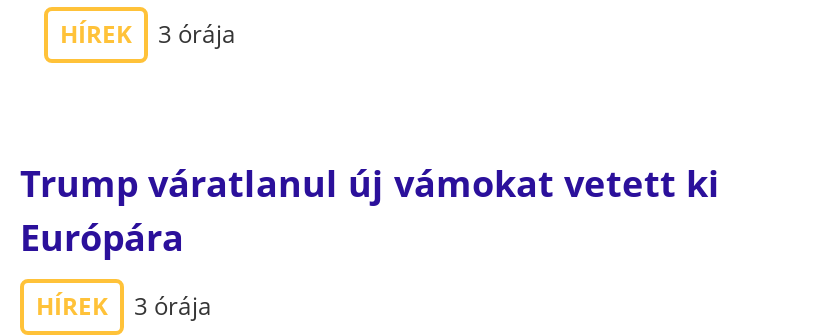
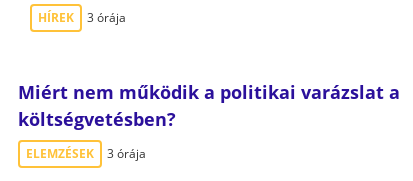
- Trump váratlanul új vámokat vetett ki
- Európára
+ Miért nem működik a politikai varázslat a
+ költségvetésben?

- HÍREK
+ ELEMZÉSEK
